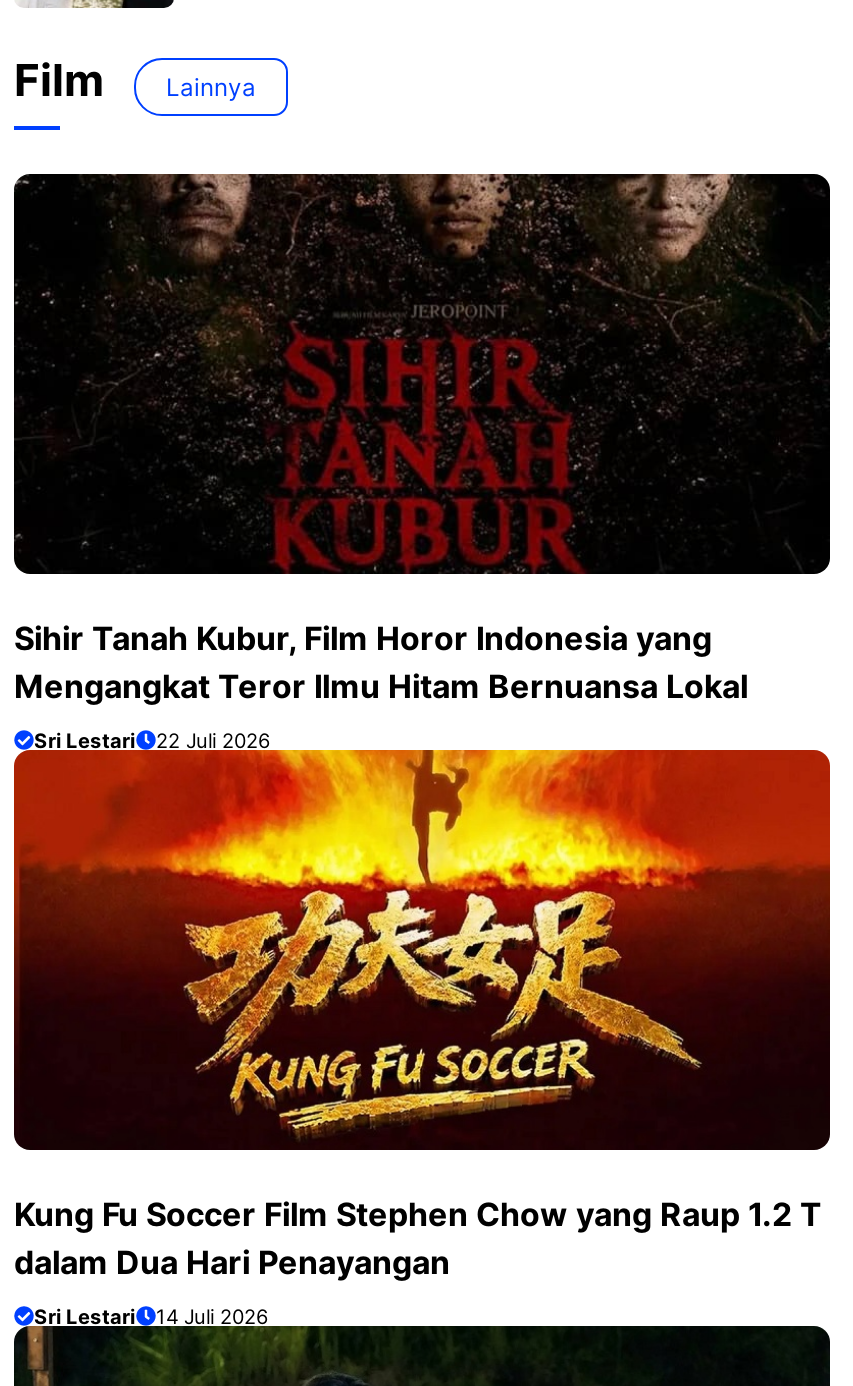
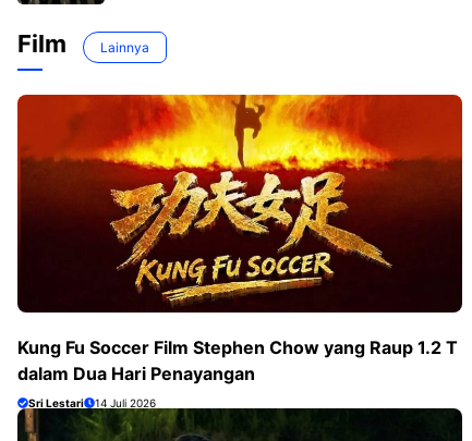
- [image]
- Sihir Tanah Kubur, Film Horor Indonesia yang
- Mengangkat Teror Ilmu Hitam Bernuansa Lokal
- Sri Lestari
- 22 Juli 2026
